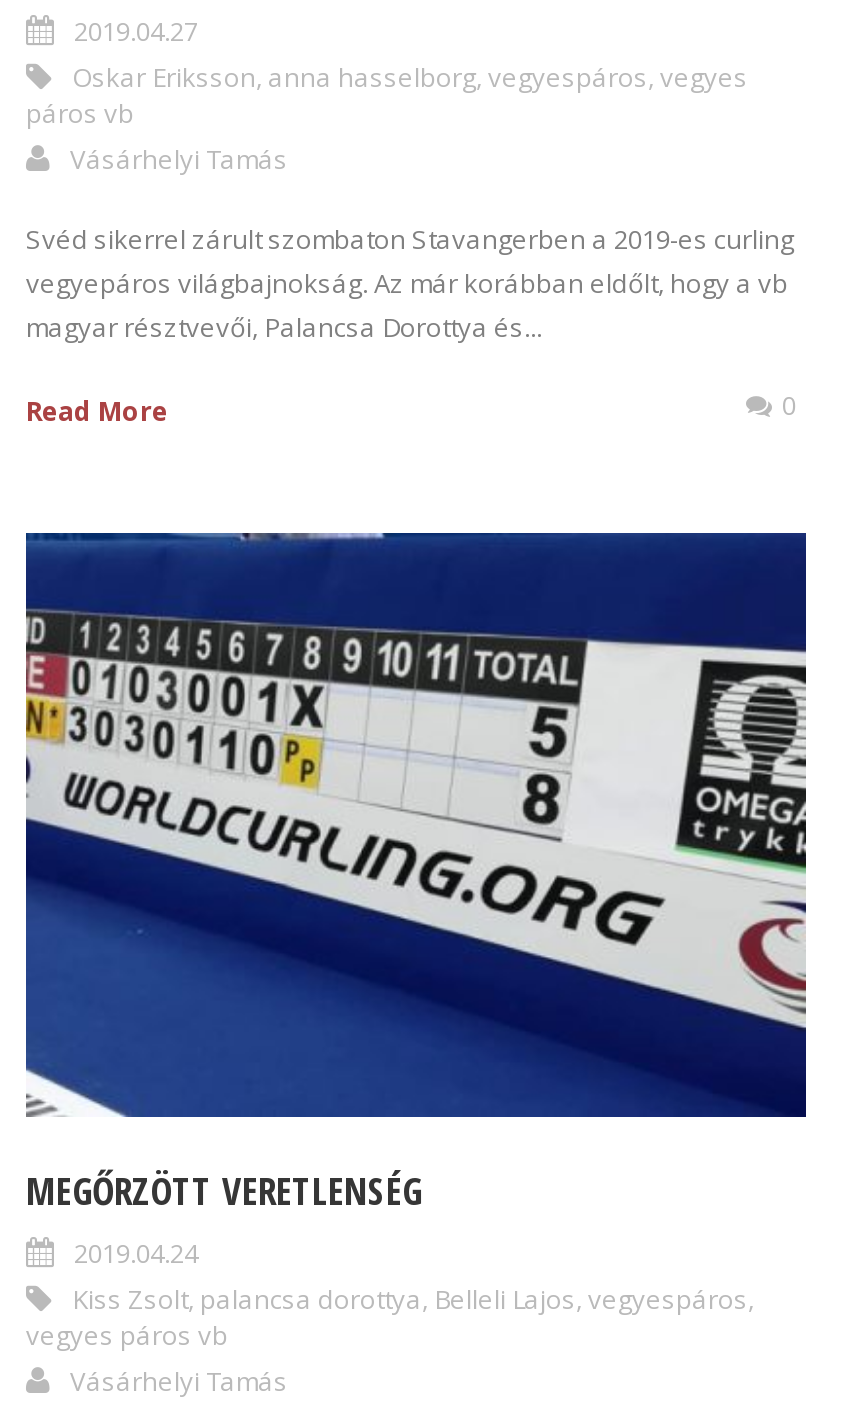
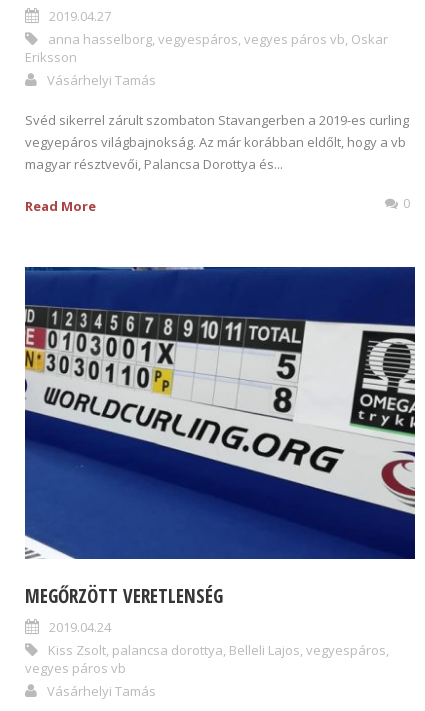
- Oskar Eriksson, anna hasselborg, vegyespáros, vegyes
- páros vb
+ anna hasselborg, vegyespáros, vegyes páros vb, Oskar
+ Eriksson
